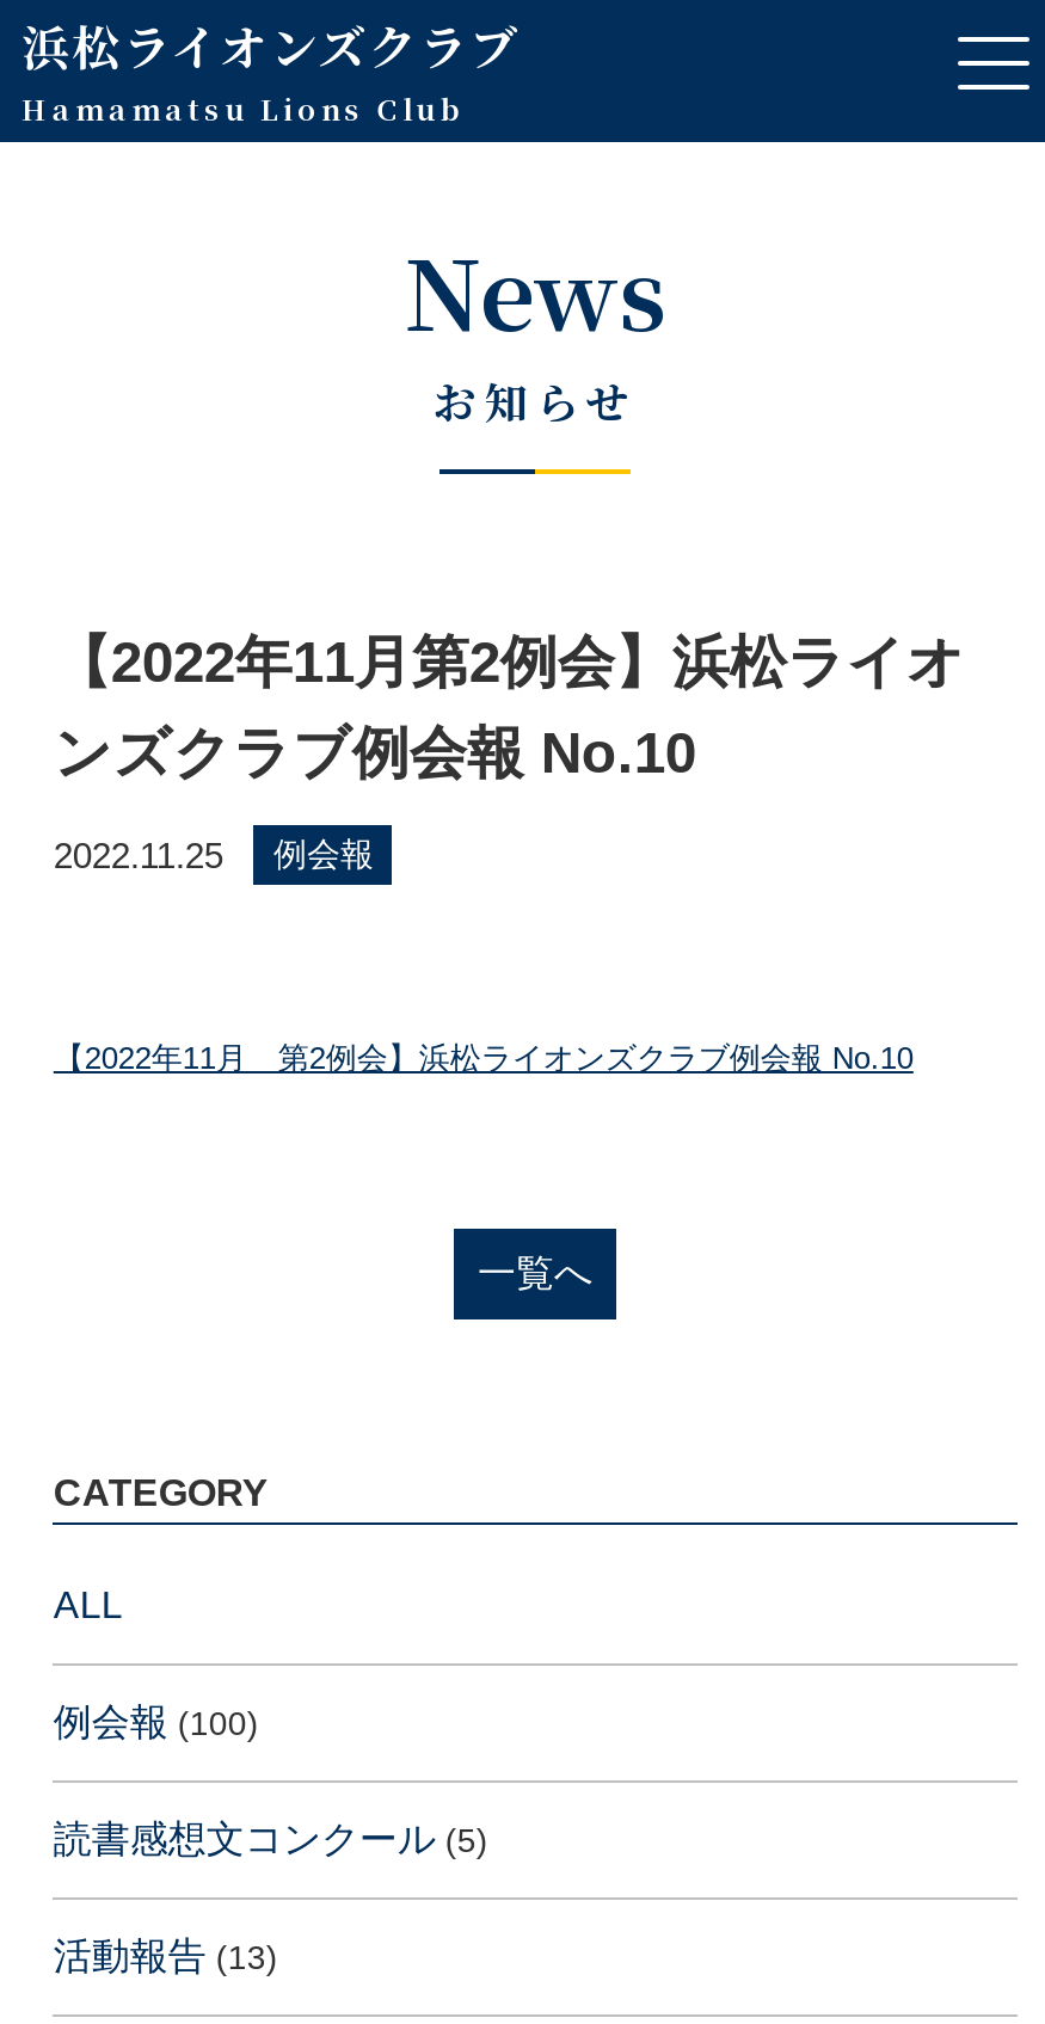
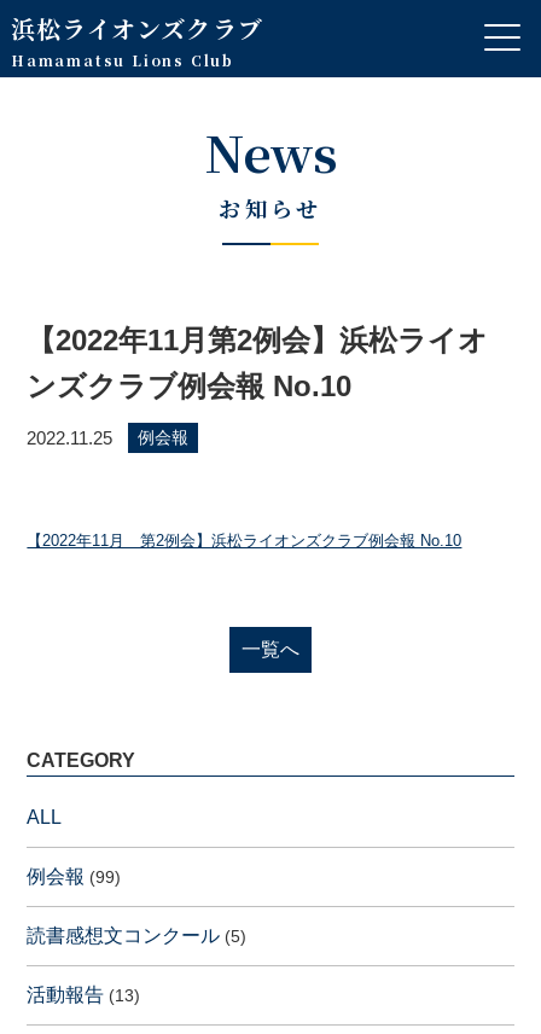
- 例会報(100)
+ 例会報(99)
